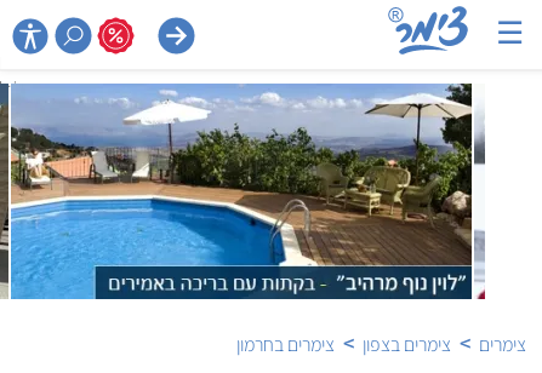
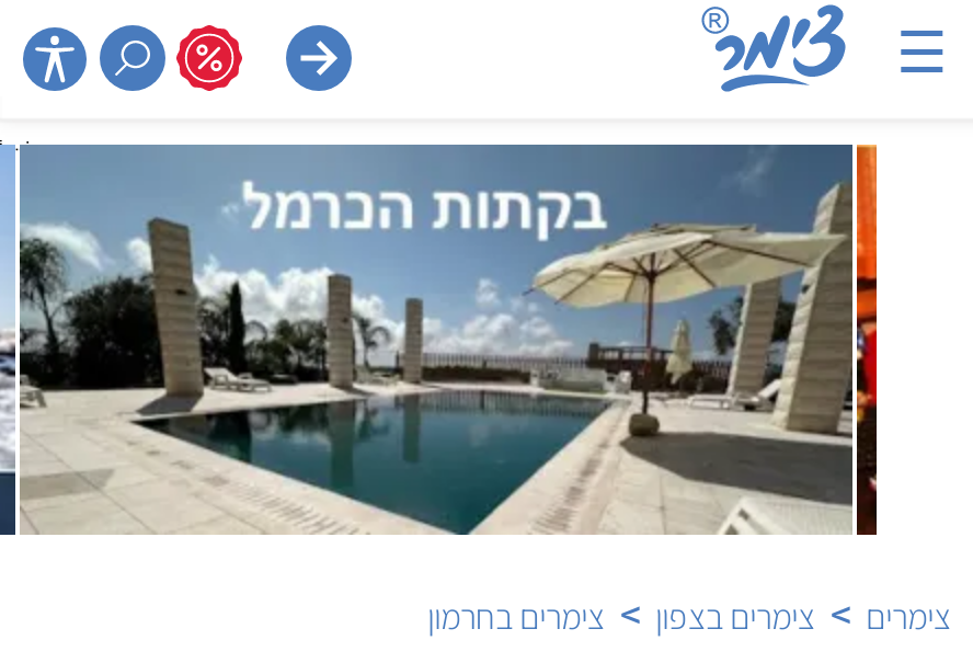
- [image]
+ [image]
